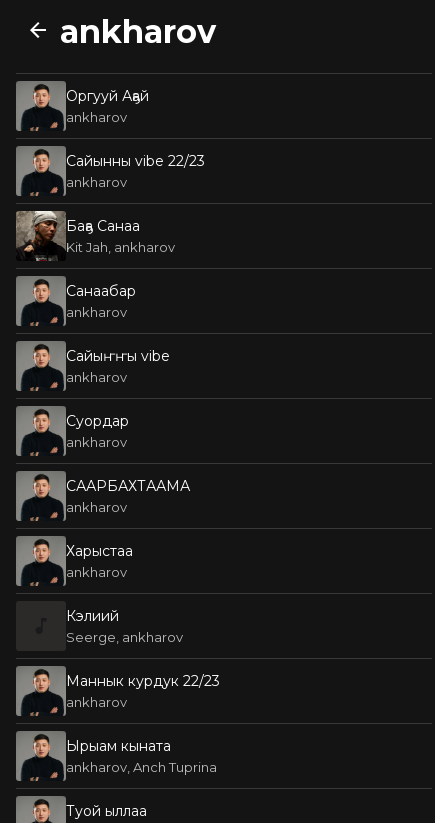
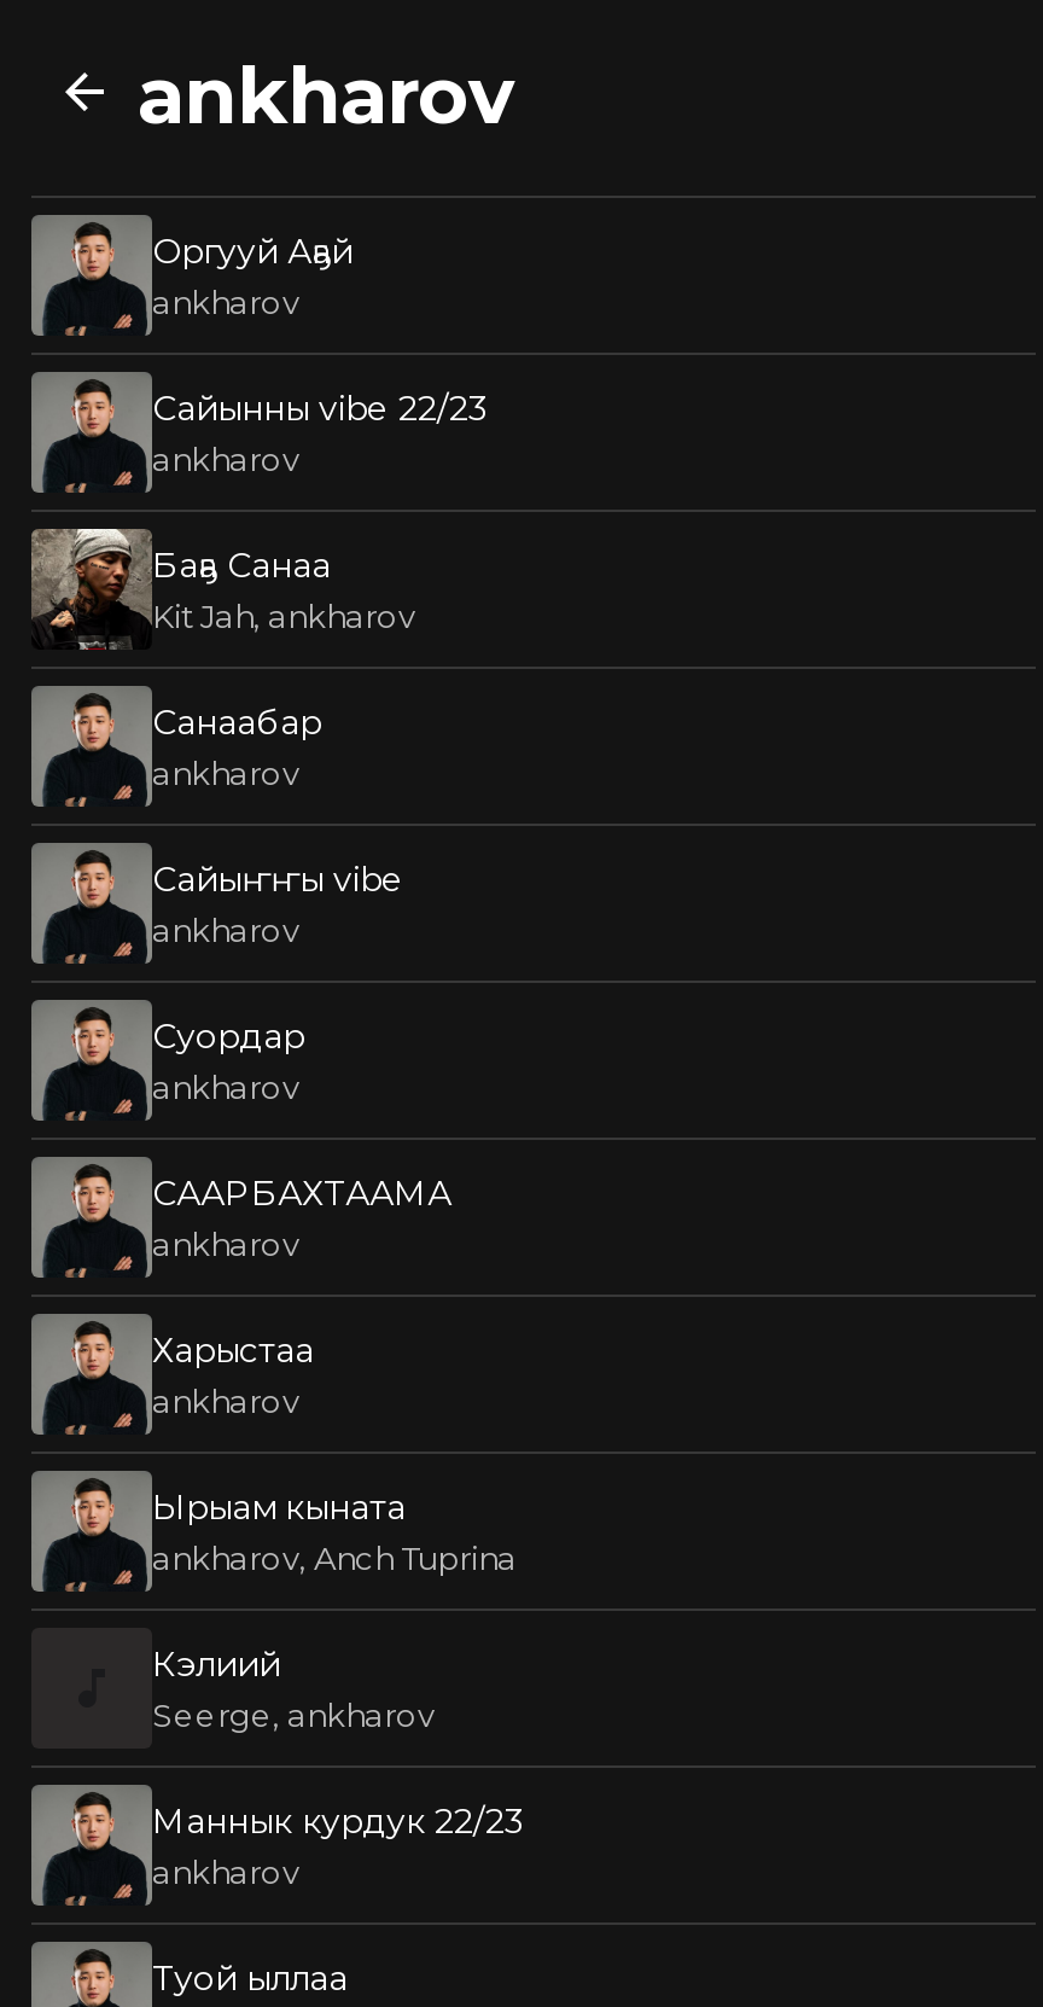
moved down: [image]

moved down: [image] | Кэлиий | Seerge, ankharov | Маннык курдук 22/23 | ankharov

moved up: Ырыам кыната | ankharov, Anch Tuprina
